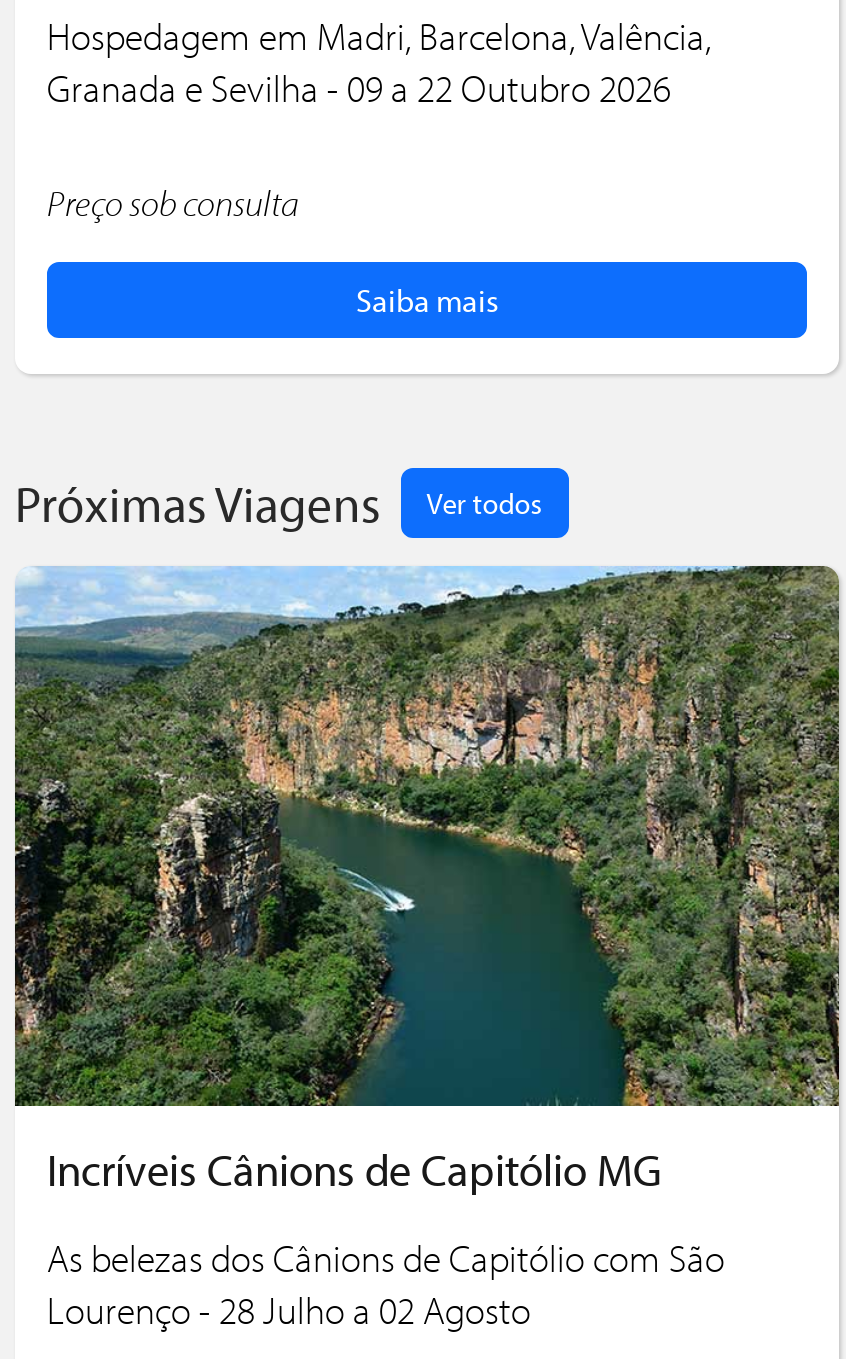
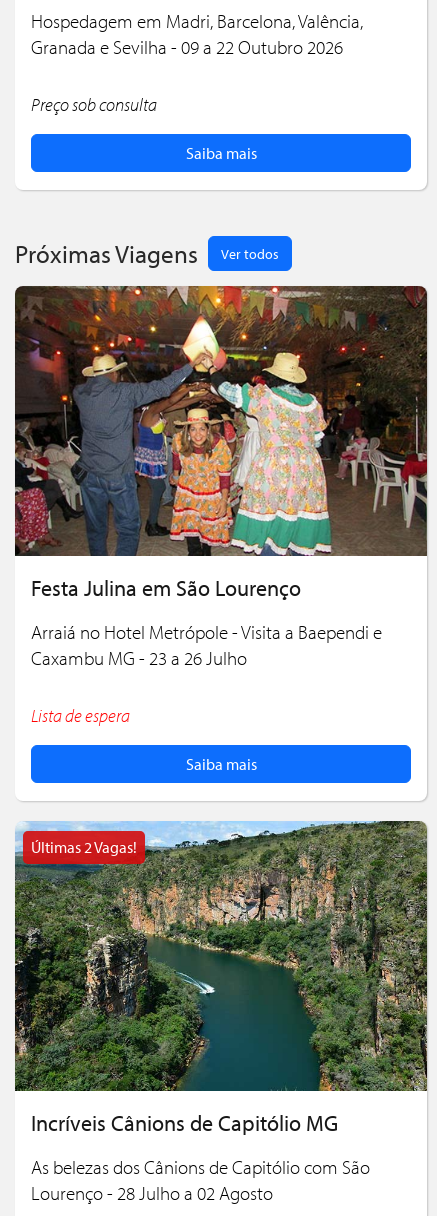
+ [image]
+ Festa Julina em São Lourenço
+ Arraiá no Hotel Metrópole - Visita a Baependi e
+ Caxambu MG - 23 a 26 Julho
+ Lista de espera
+ Saiba mais

+ Últimas 2 Vagas!
